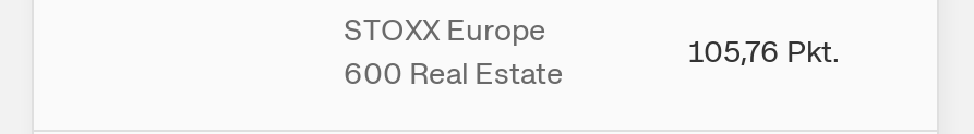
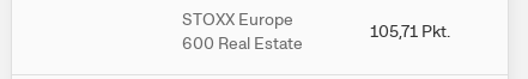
- 105,76 Pkt.
+ 105,71 Pkt.
